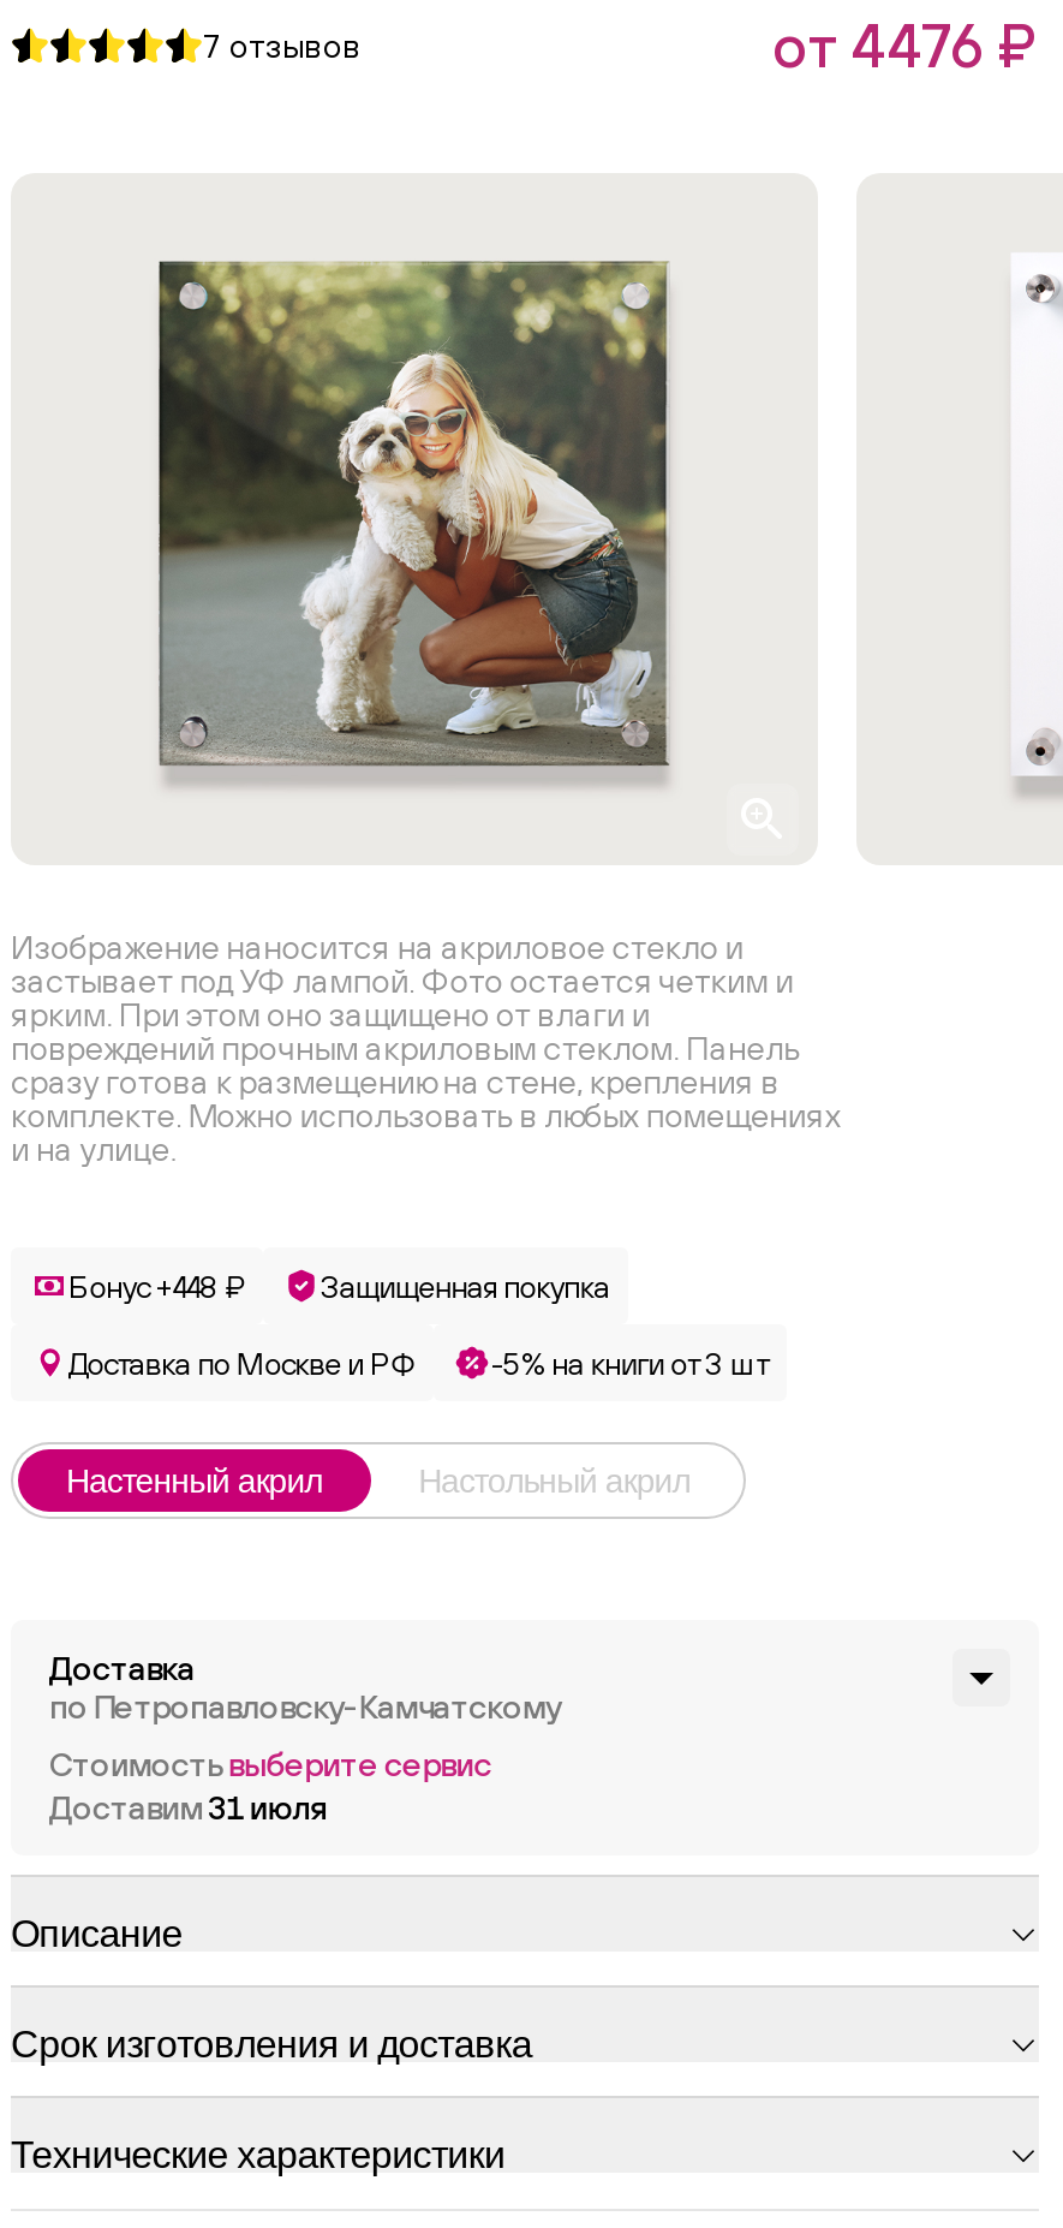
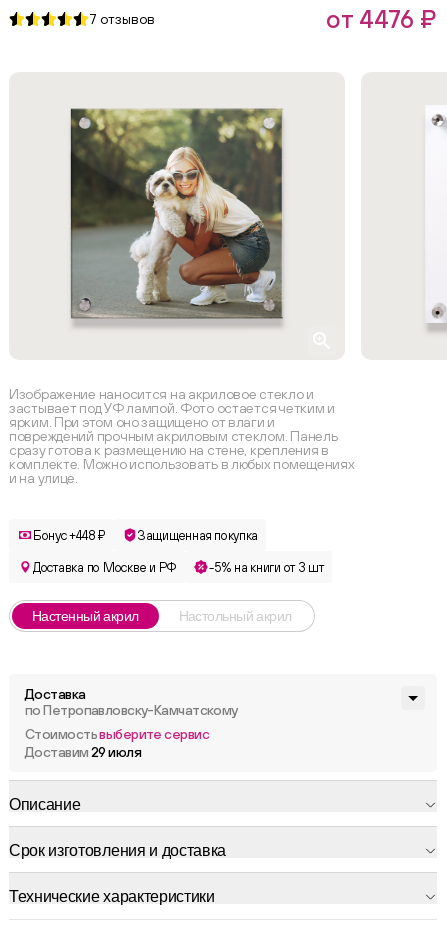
- Доставим 31 июля
+ Доставим 29 июля
